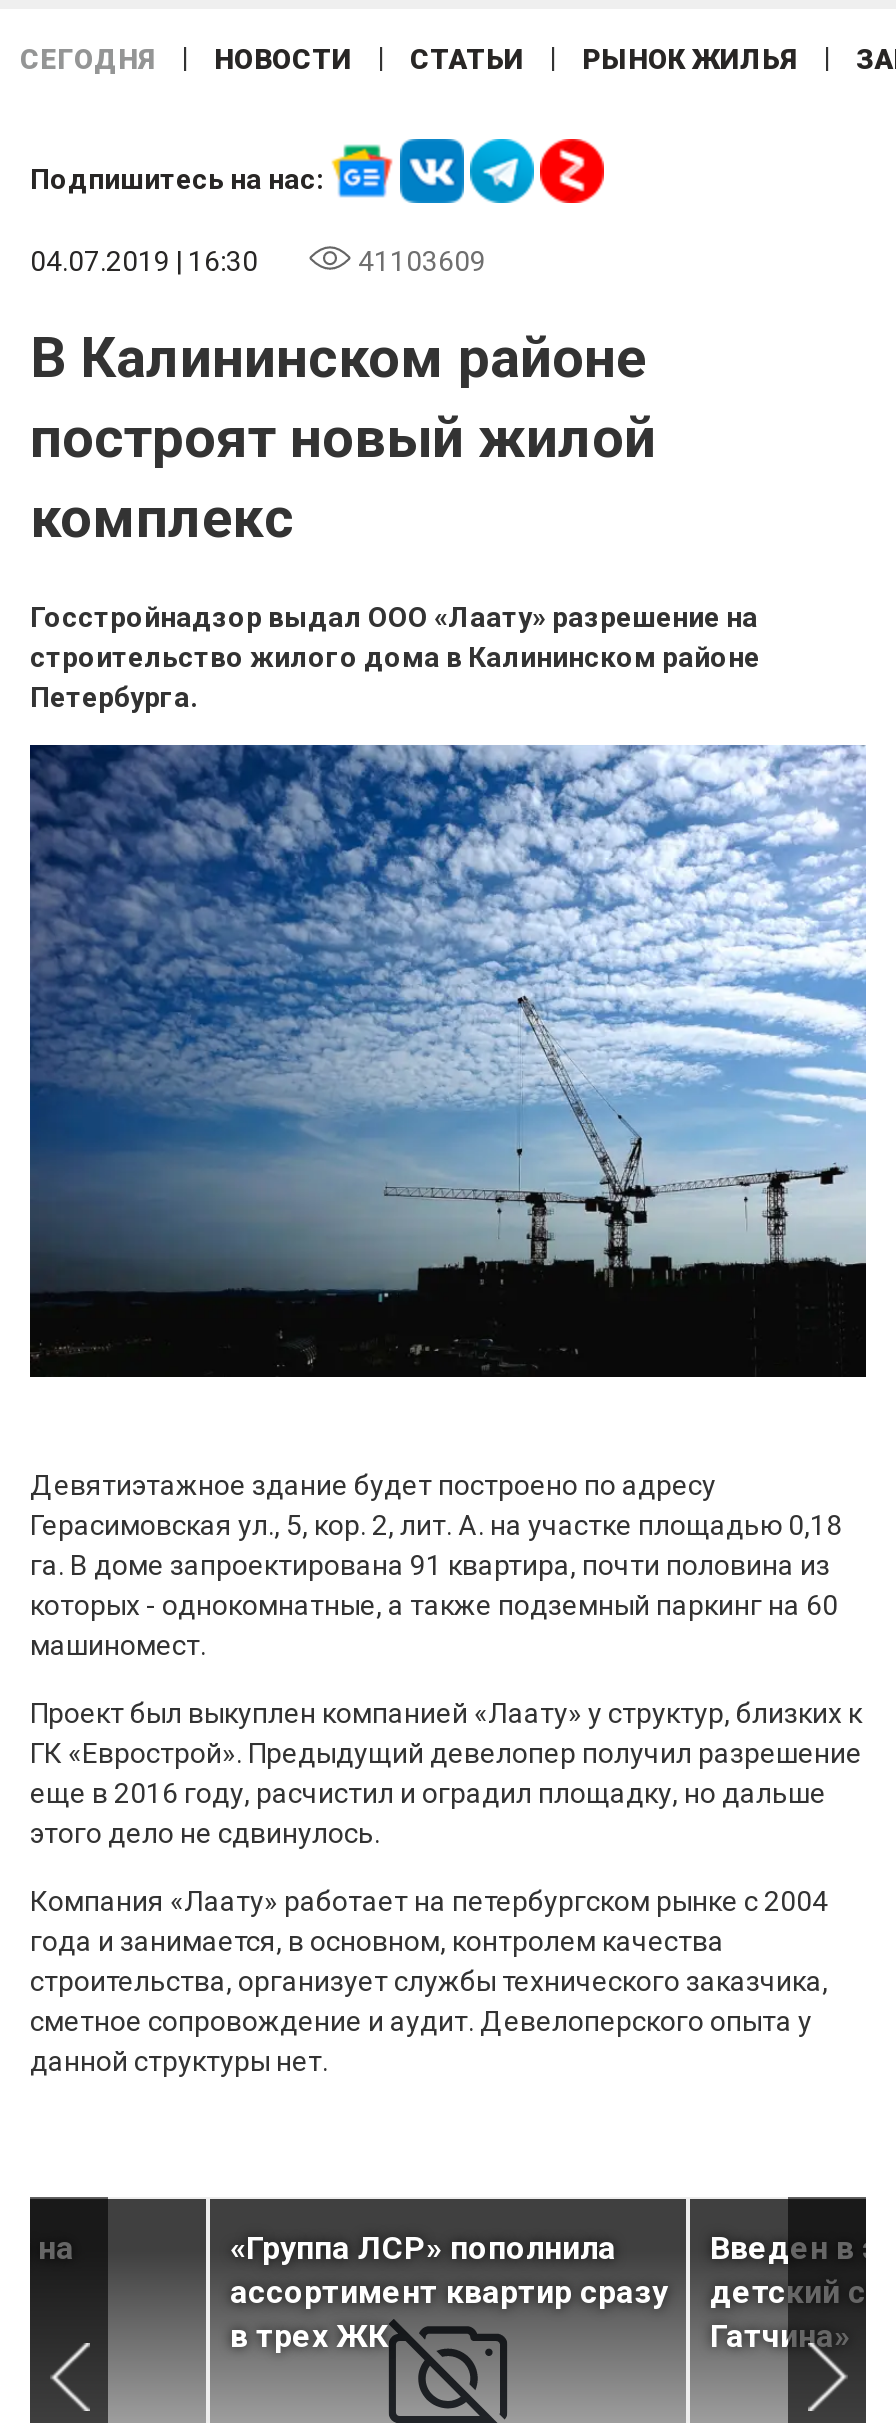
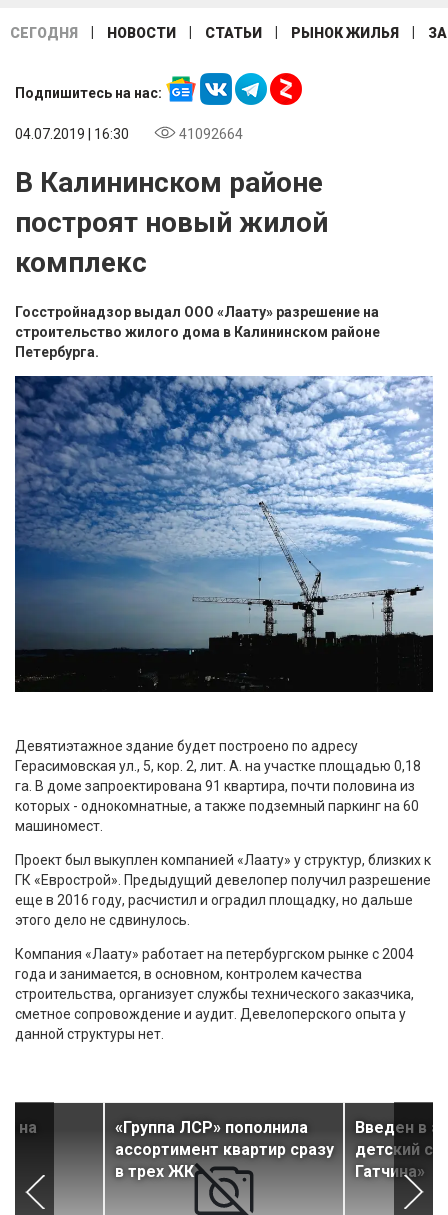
- 41103609
+ 41092664
